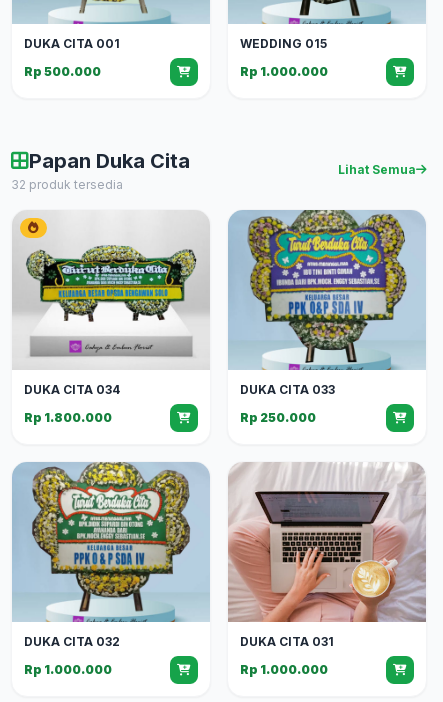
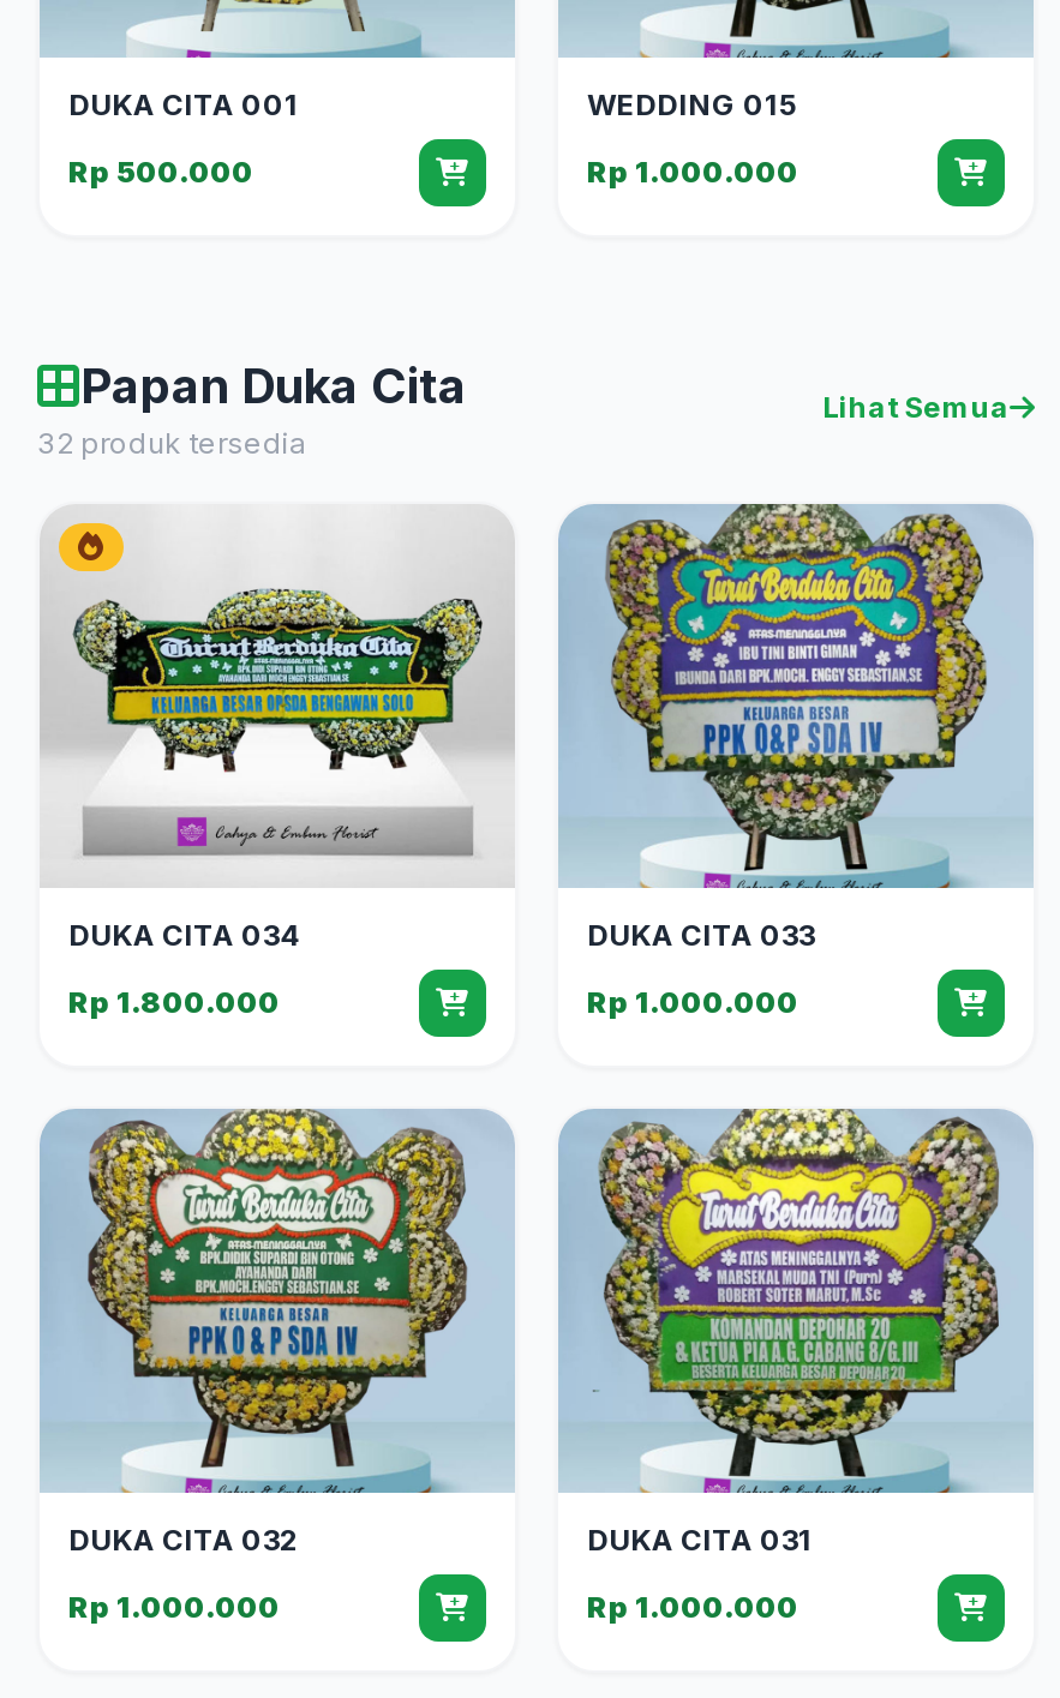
- Rp 250.000
+ Rp 1.000.000

- [image]
+ [image]
